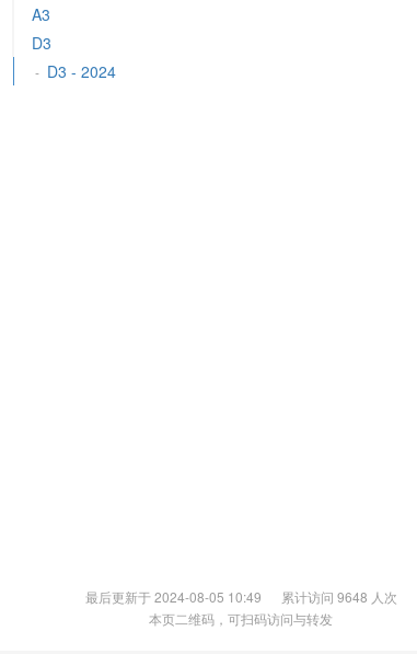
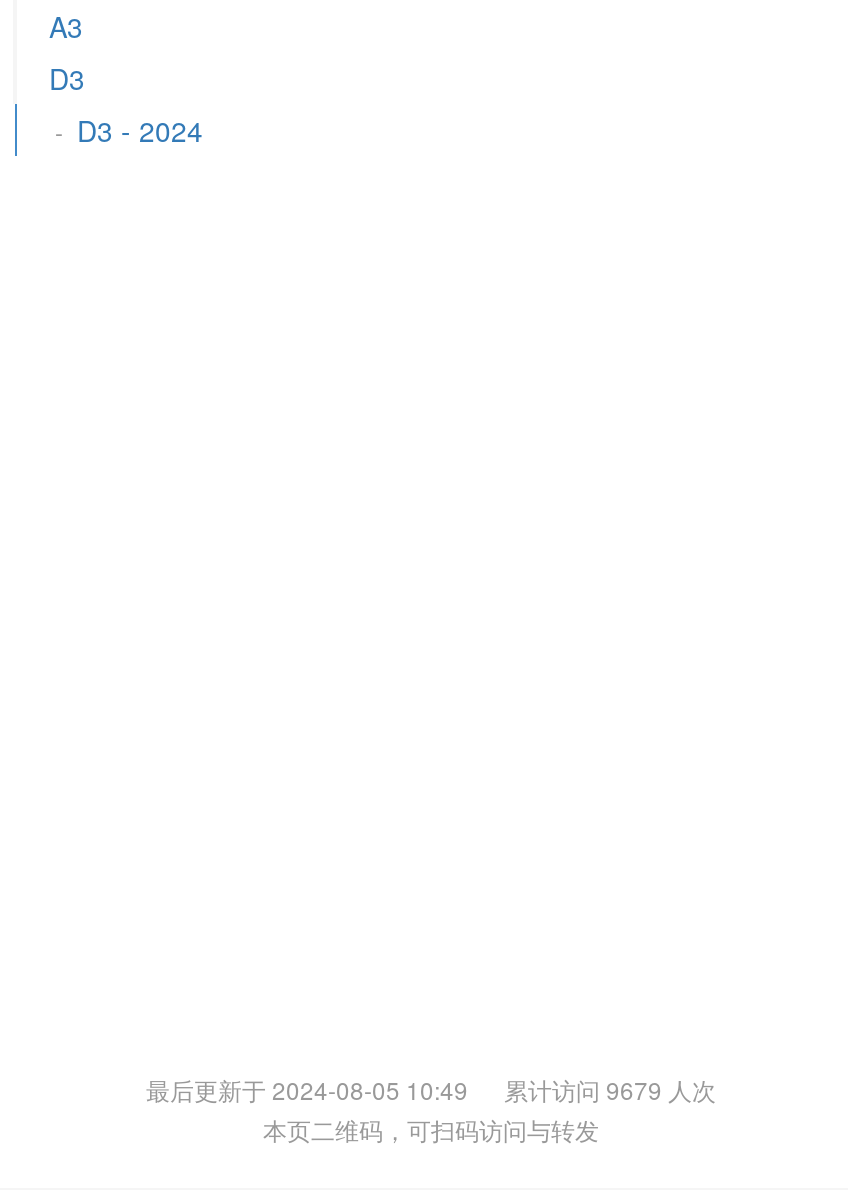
- 最后更新于 2024-08-05 10:49 累计访问 9648 人次
+ 最后更新于 2024-08-05 10:49 累计访问 9679 人次
